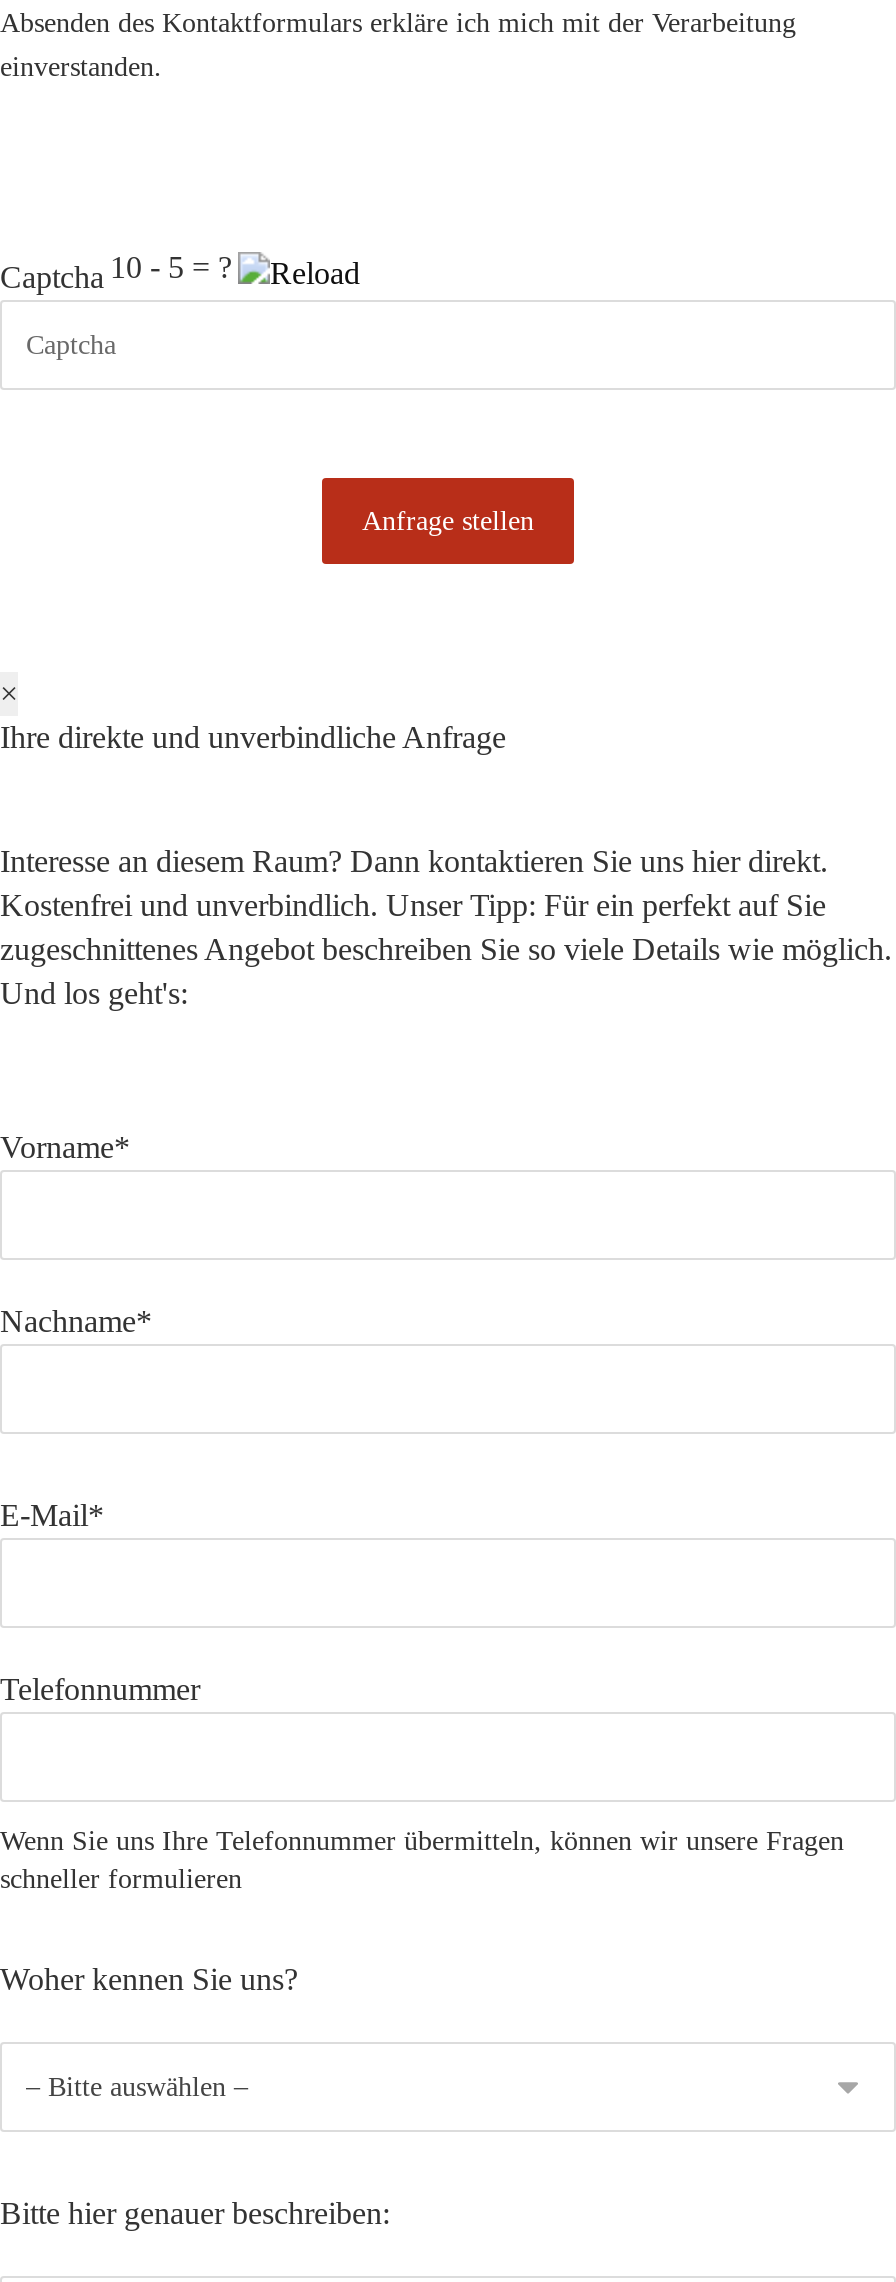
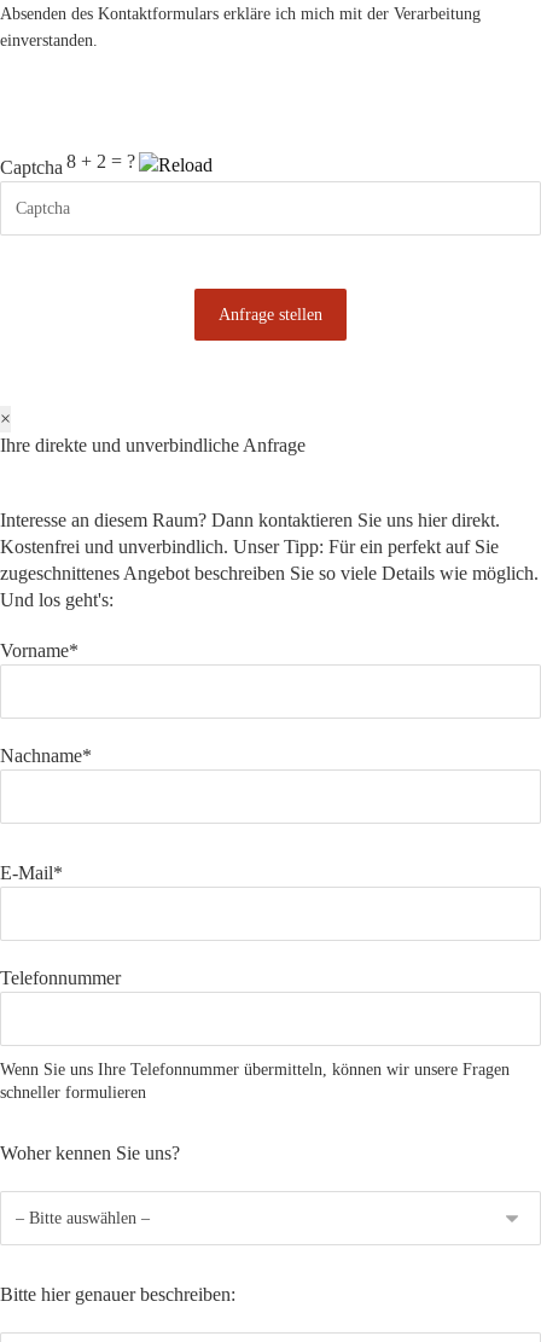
- Captcha 10 - 5 = ?
+ Captcha 8 + 2 = ?
